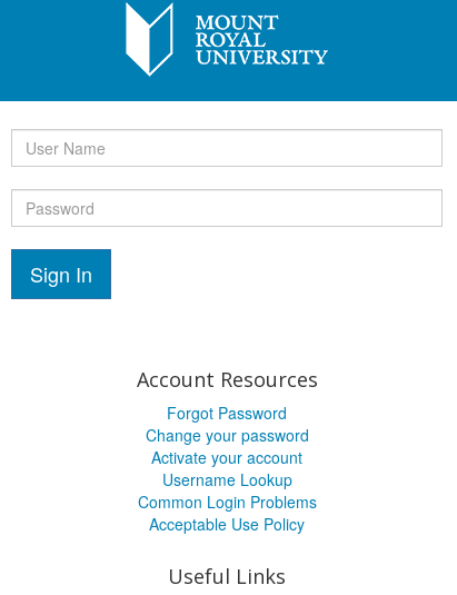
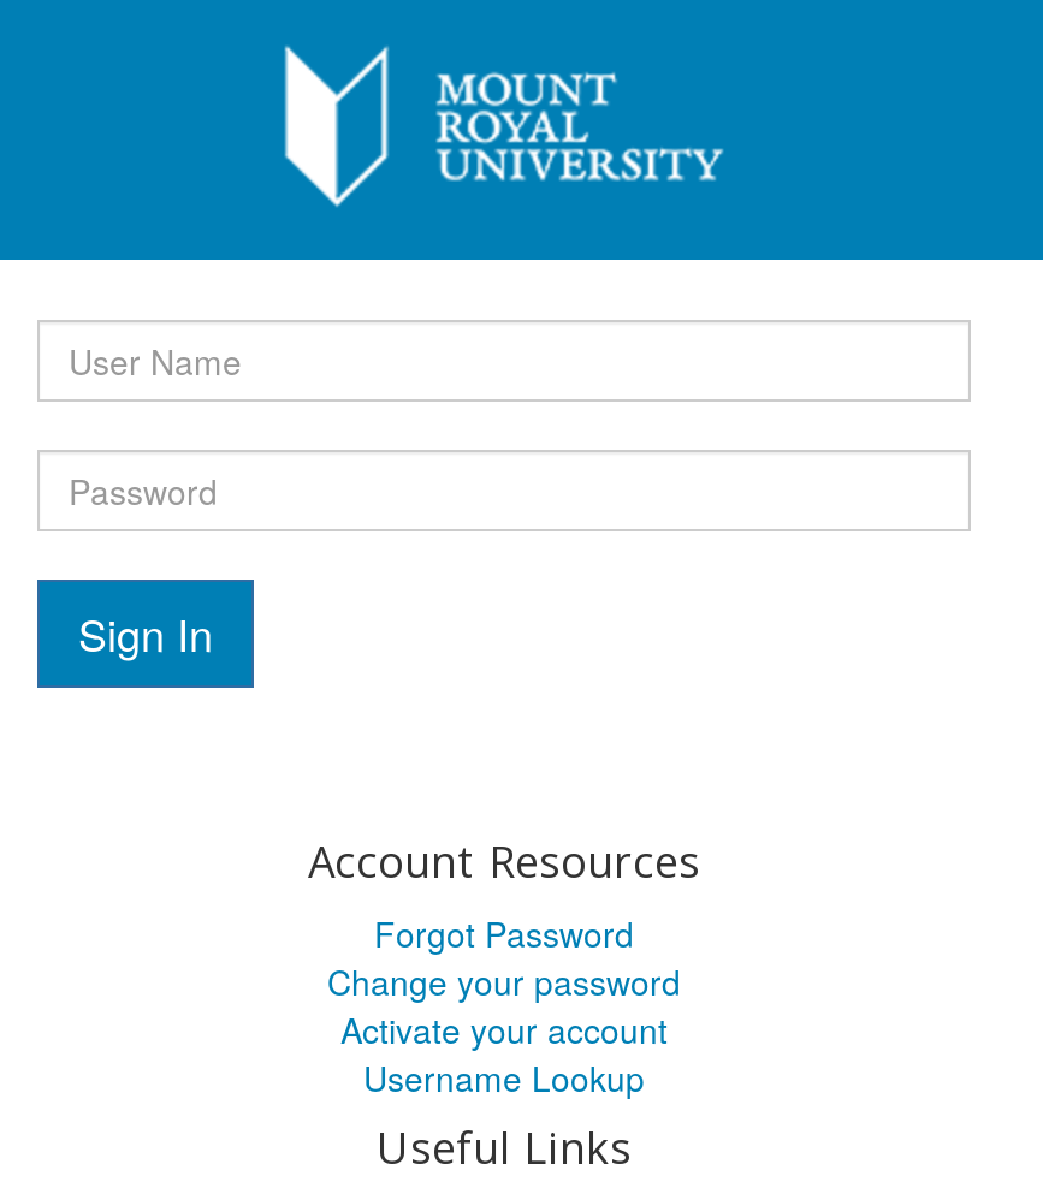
- Common Login Problems
- Acceptable Use Policy
